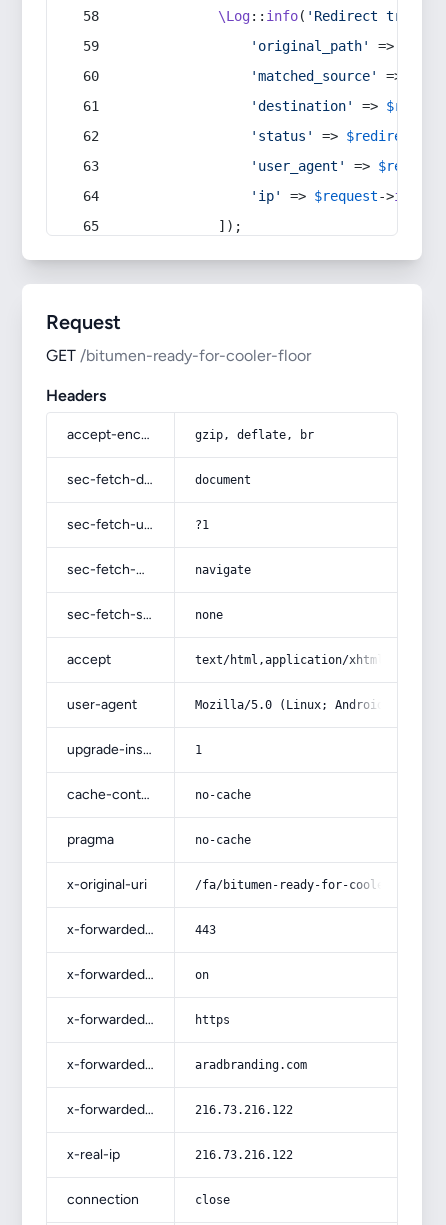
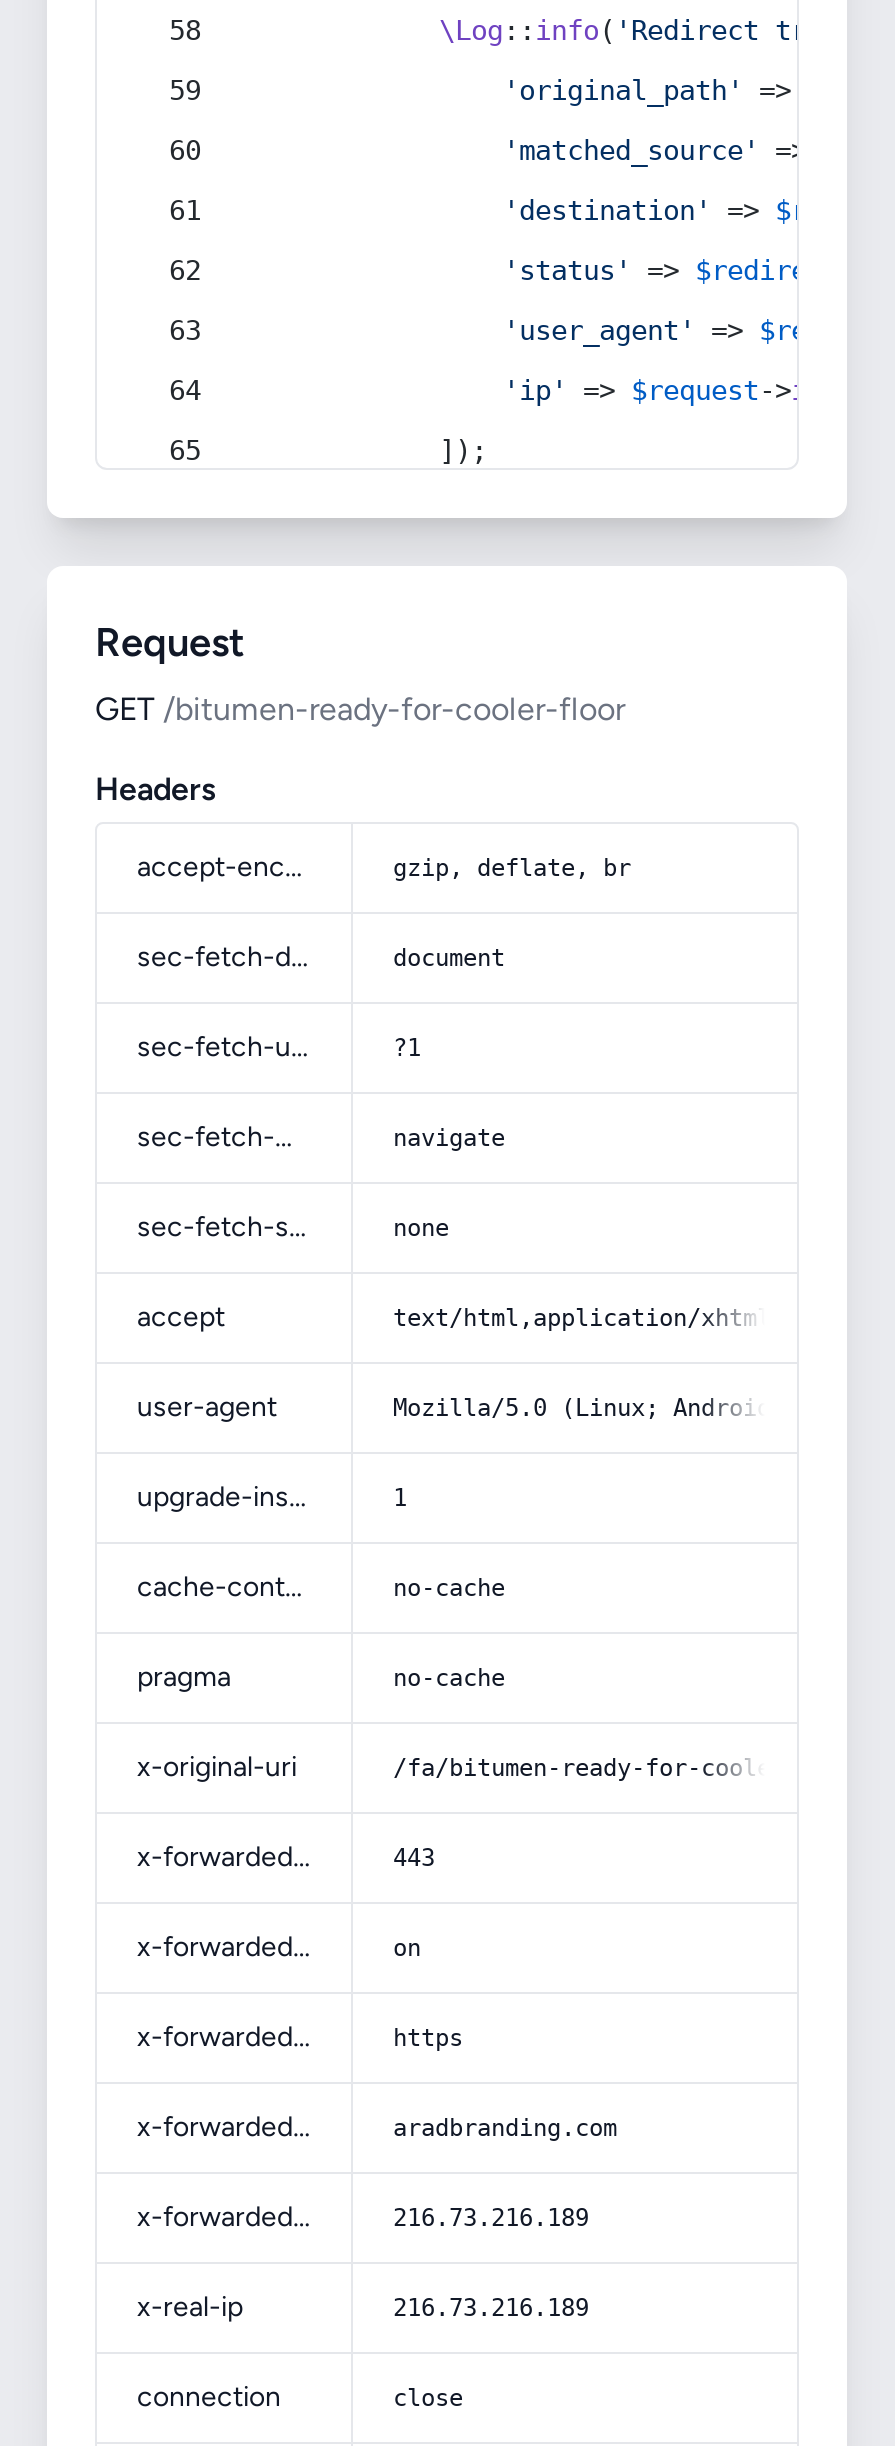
- 216.73.216.122
+ 216.73.216.189

- 216.73.216.122
+ 216.73.216.189
